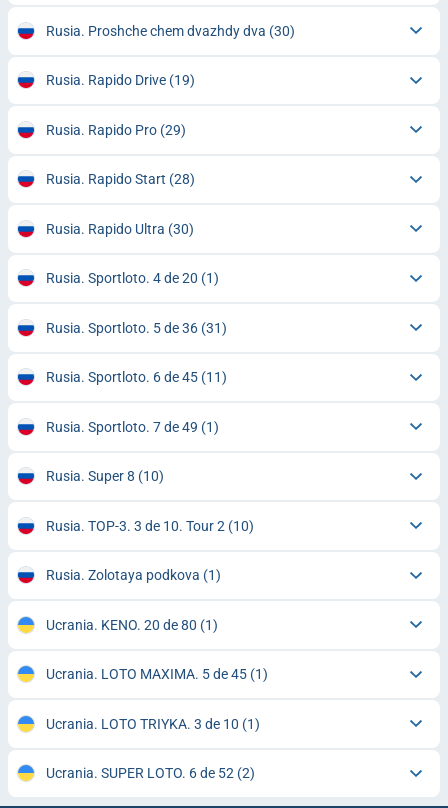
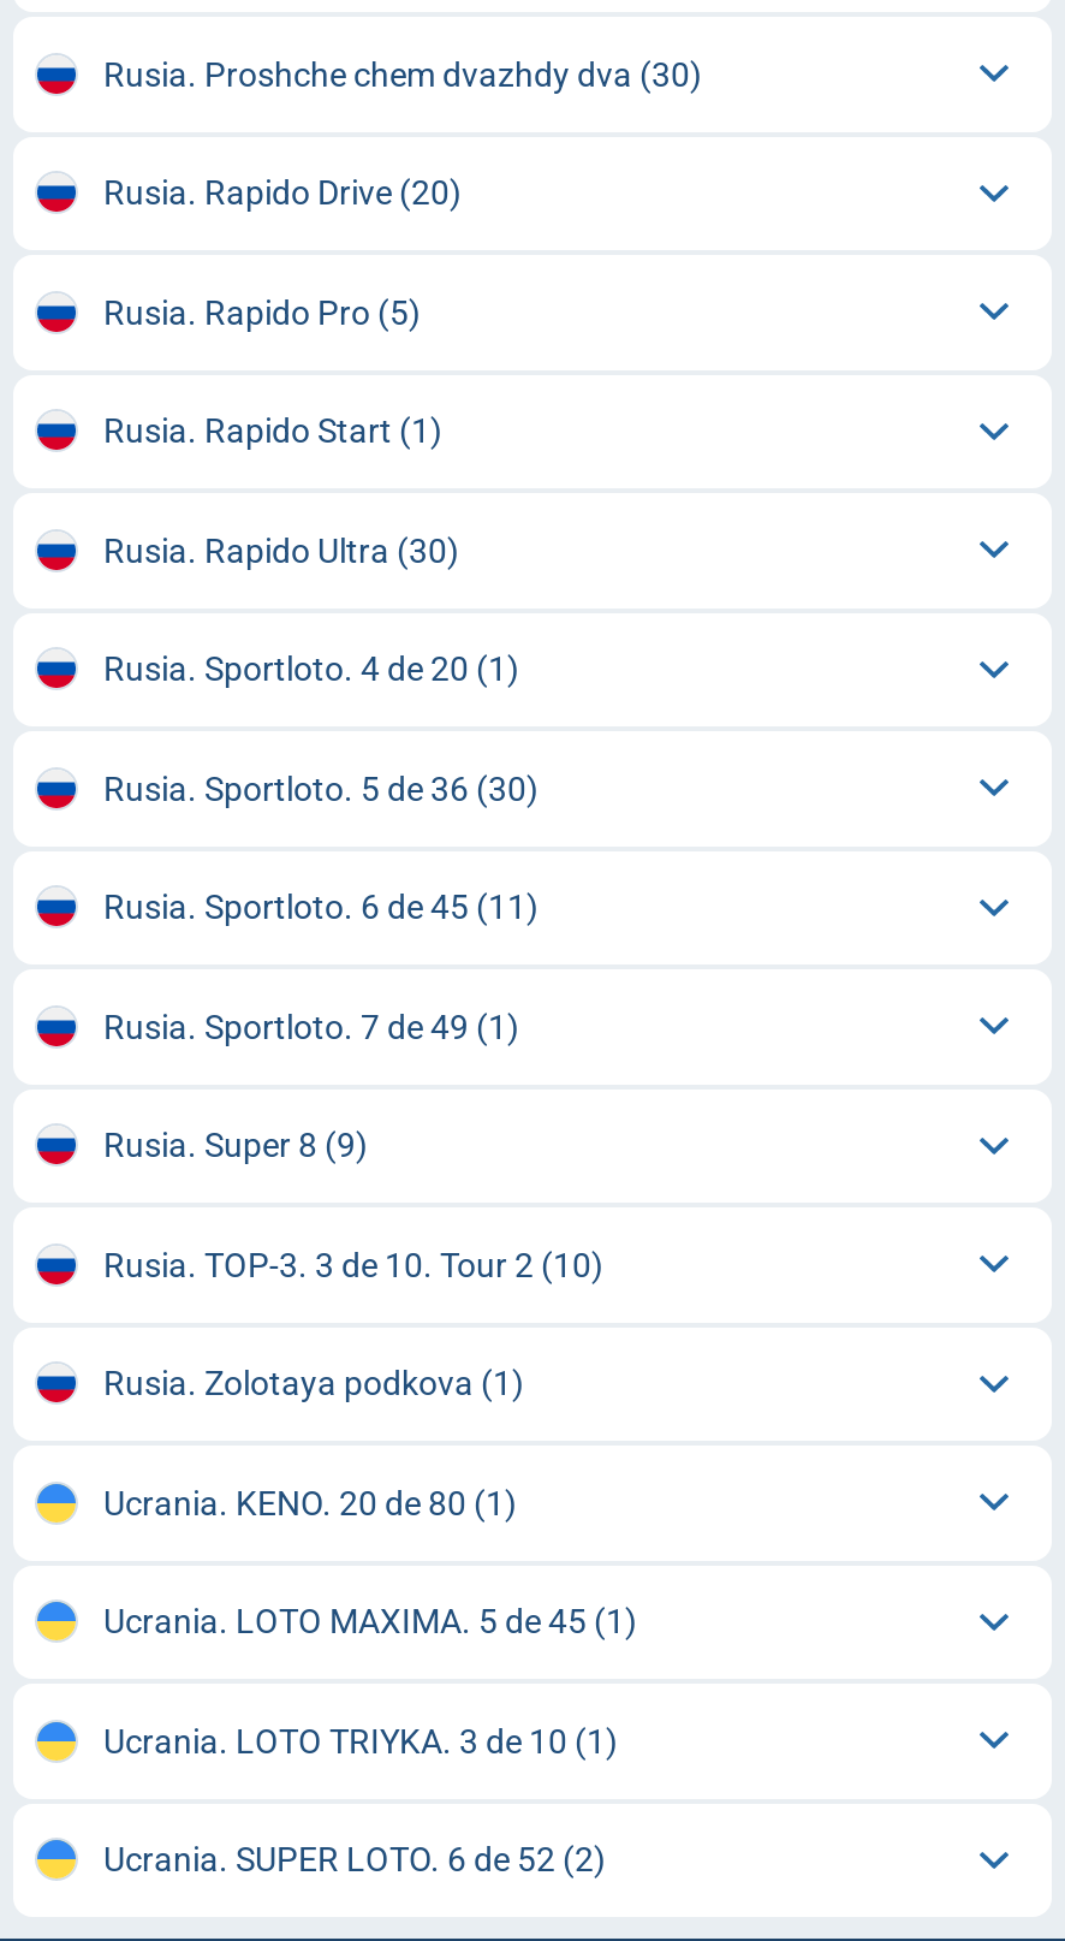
- Rusia. Rapido Drive (19)
+ Rusia. Rapido Drive (20)

- Rusia. Rapido Pro (29)
+ Rusia. Rapido Pro (5)

- Rusia. Rapido Start (28)
+ Rusia. Rapido Start (1)

- Rusia. Sportloto. 5 de 36 (31)
+ Rusia. Sportloto. 5 de 36 (30)

- Rusia. Super 8 (10)
+ Rusia. Super 8 (9)
